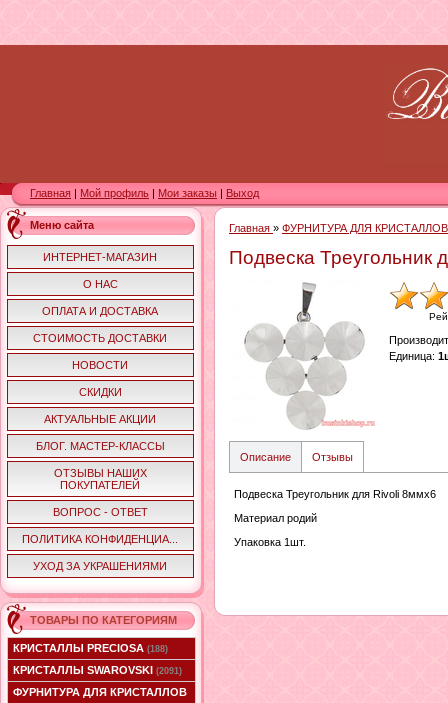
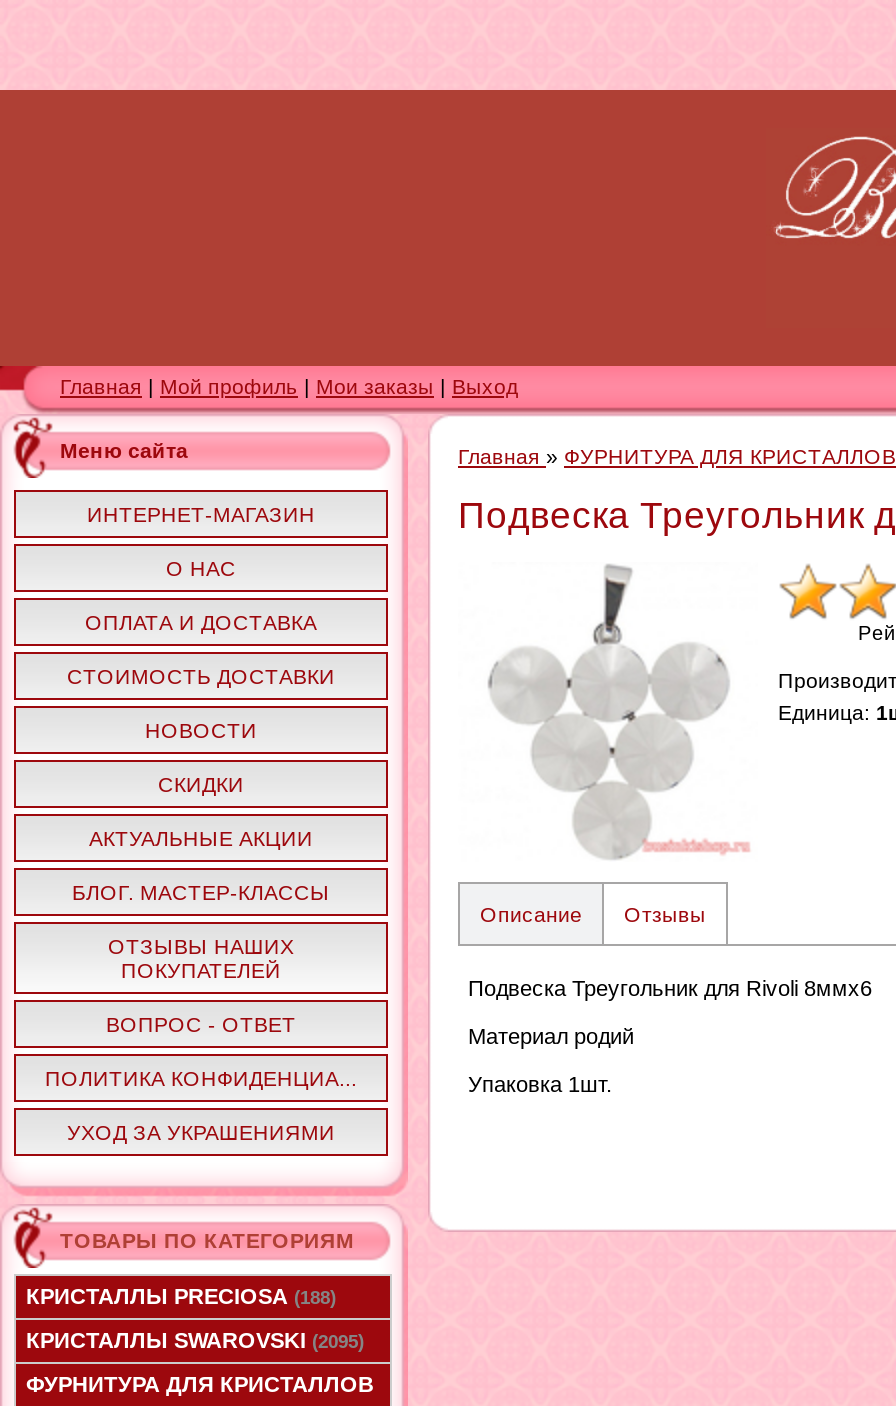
- КРИСТАЛЛЫ SWAROVSKI (2091)
+ КРИСТАЛЛЫ SWAROVSKI (2095)
